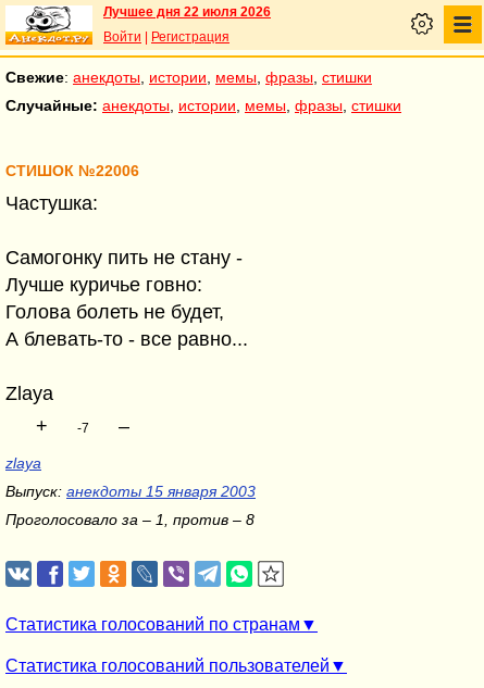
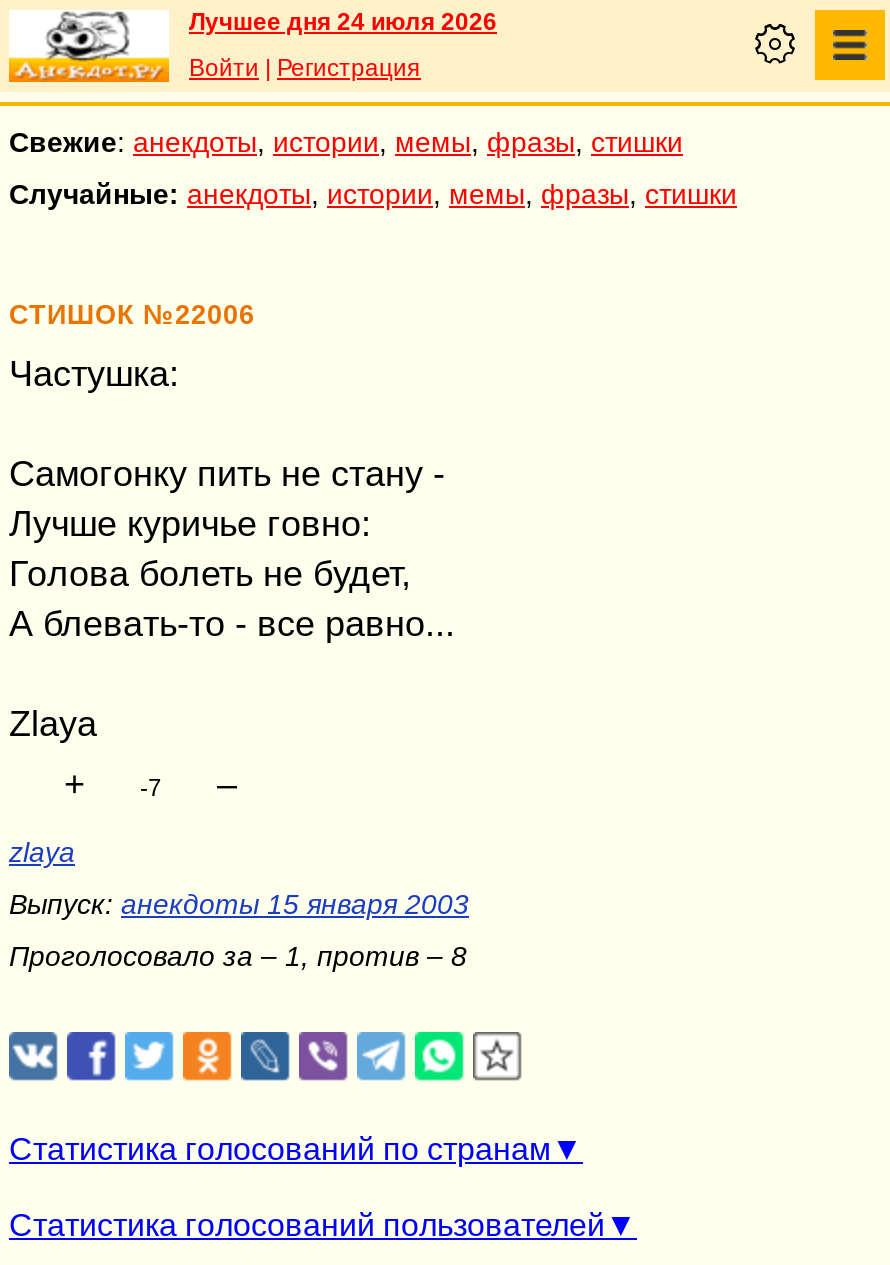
- Лучшее дня 22 июля 2026
+ Лучшее дня 24 июля 2026
